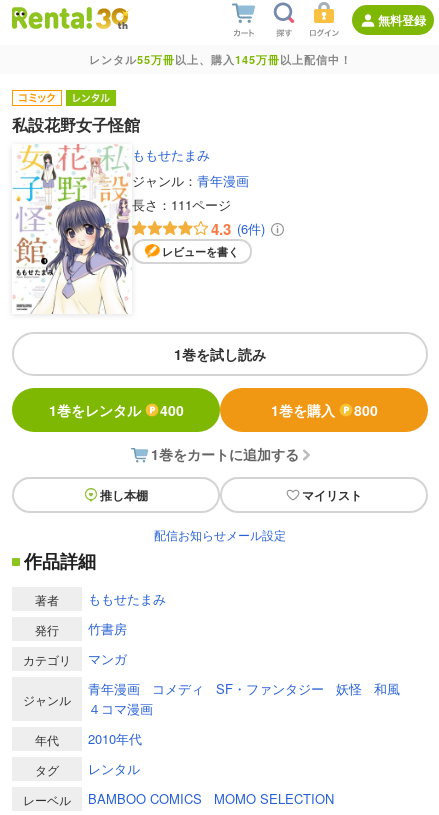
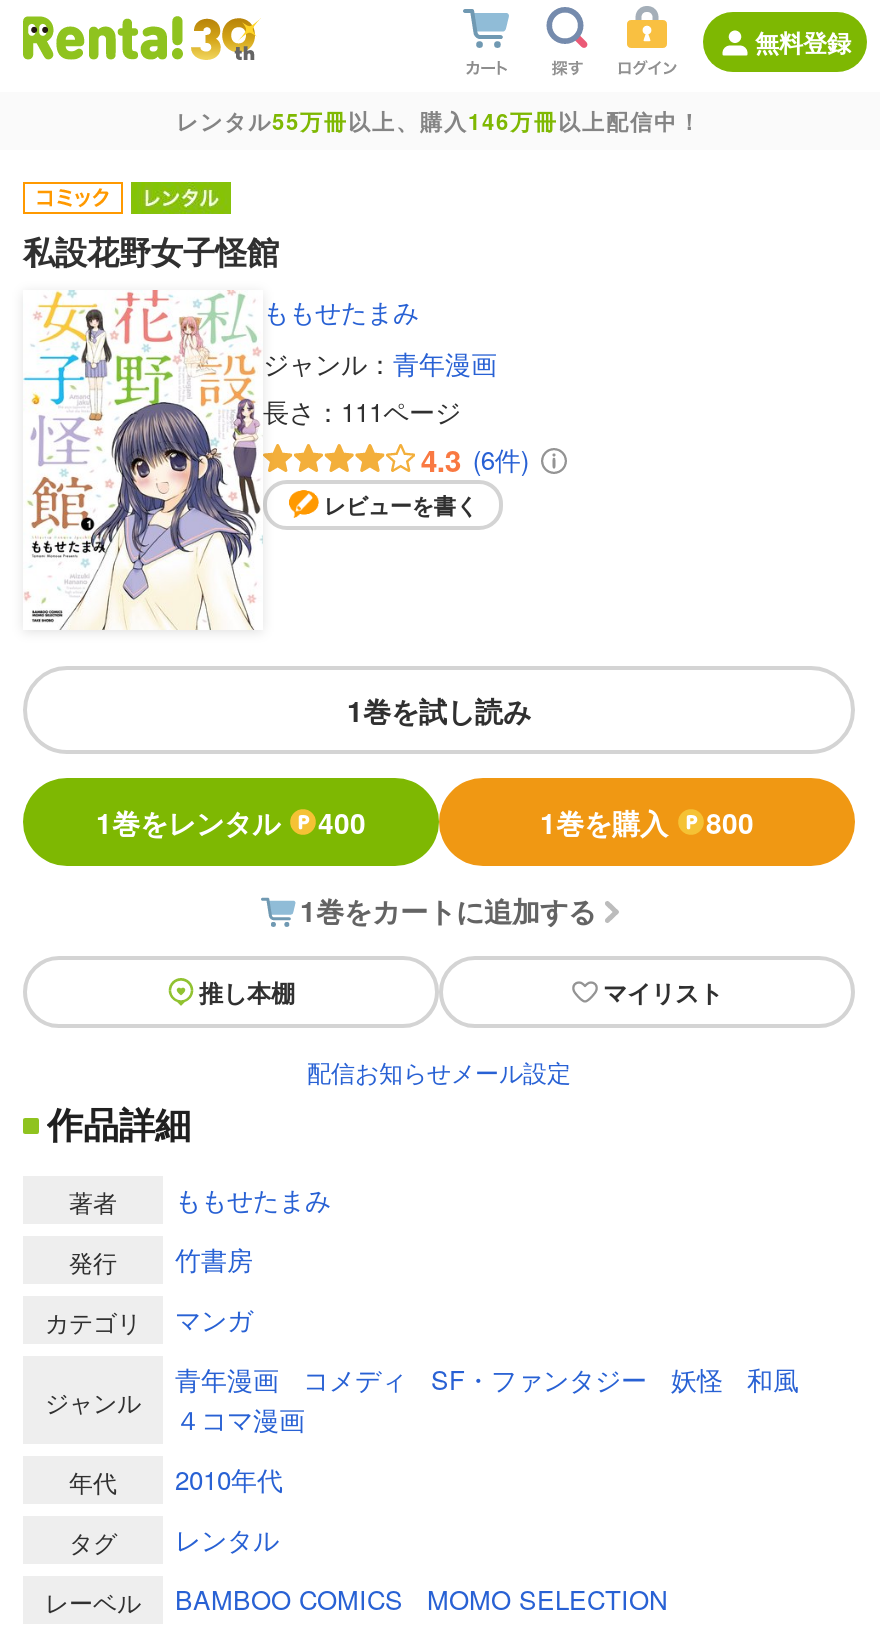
- レンタル55万冊以上、購入145万冊以上配信中！
+ レンタル55万冊以上、購入146万冊以上配信中！
